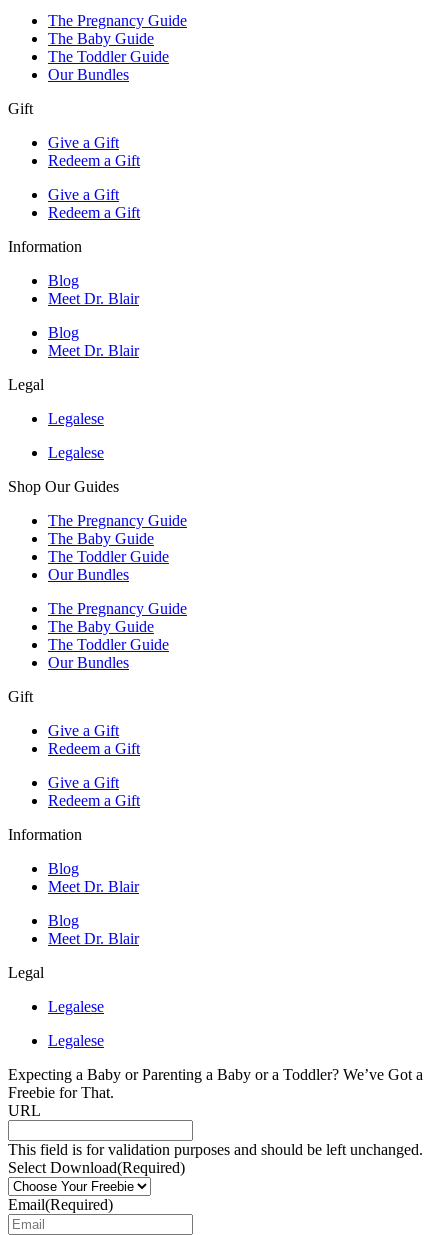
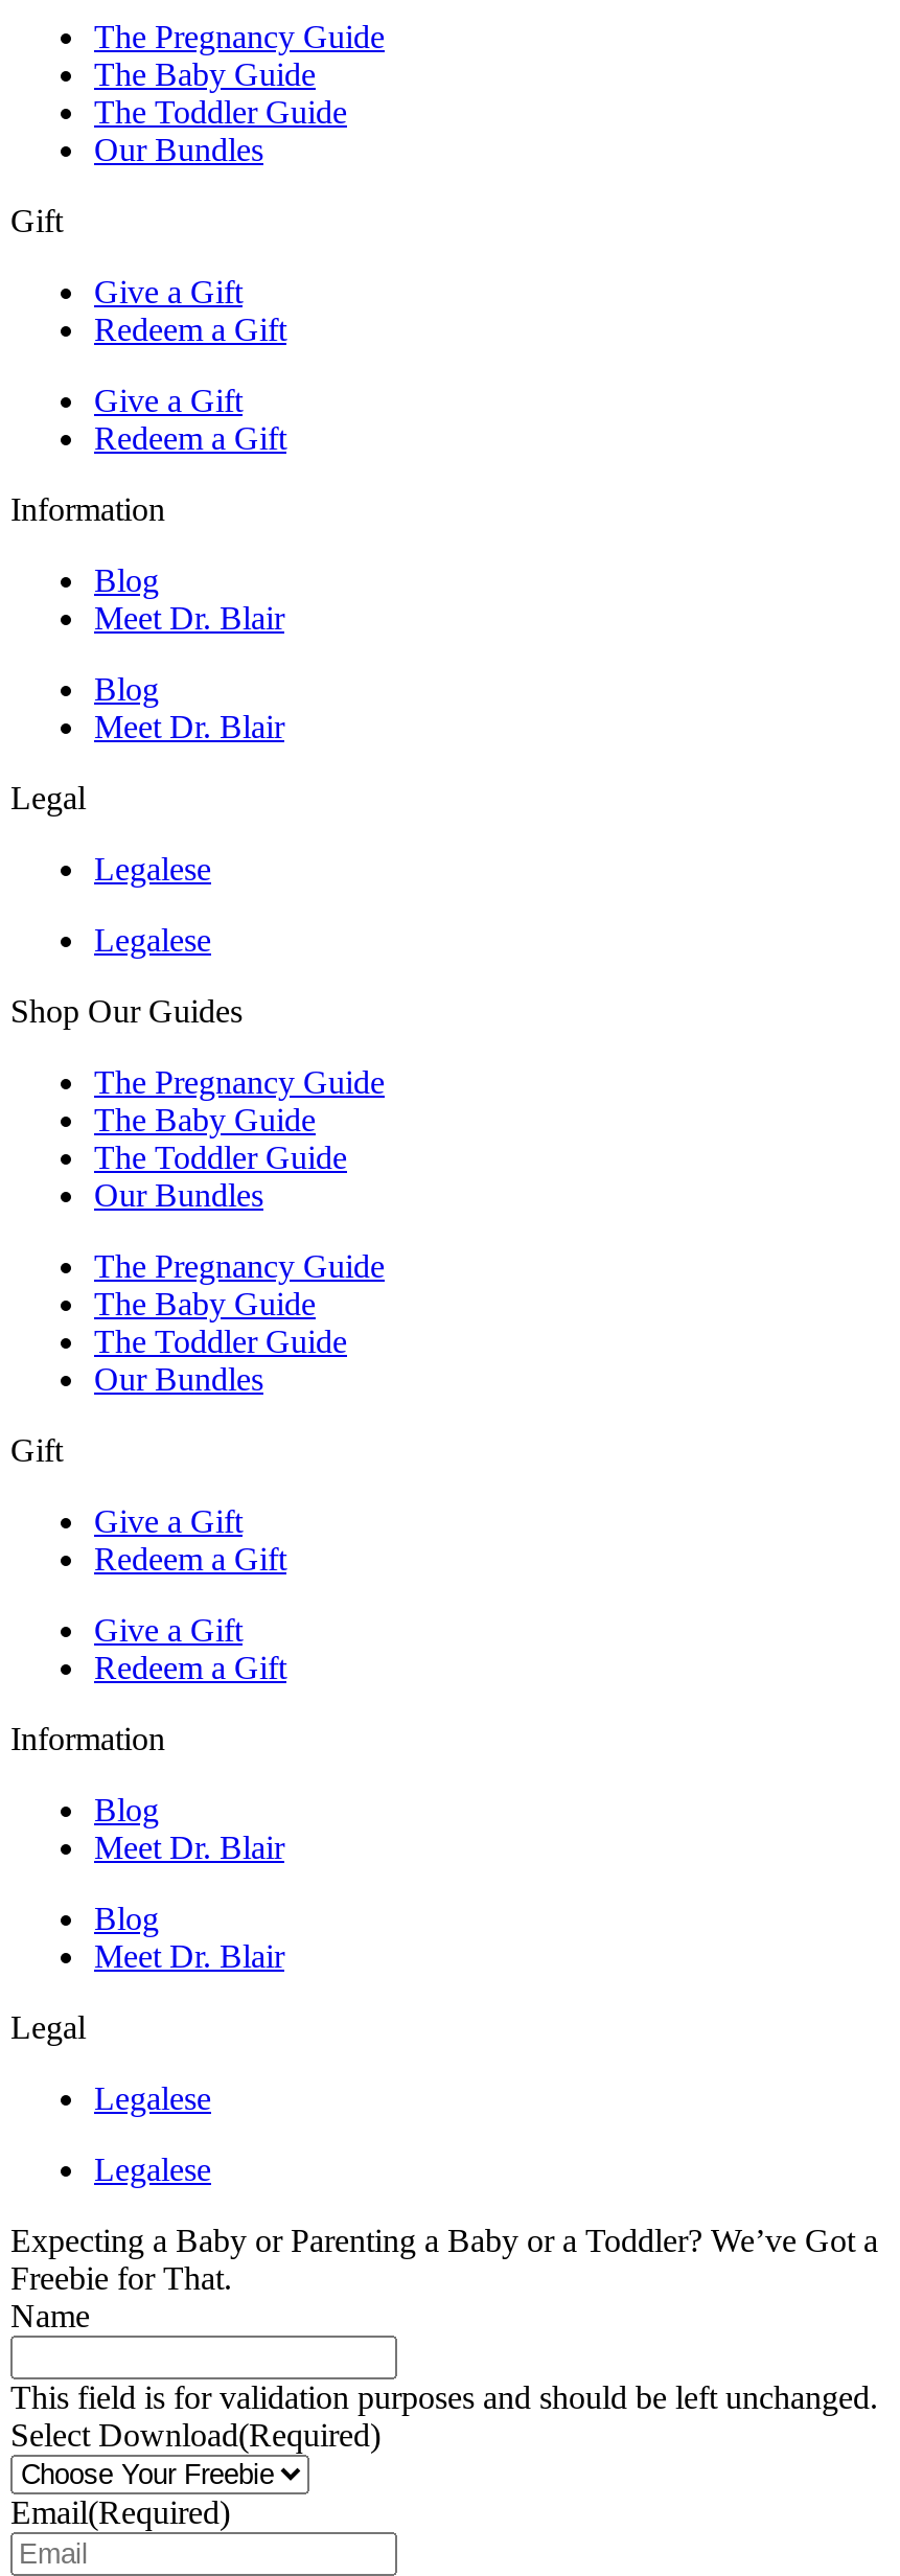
- URL
+ Name
